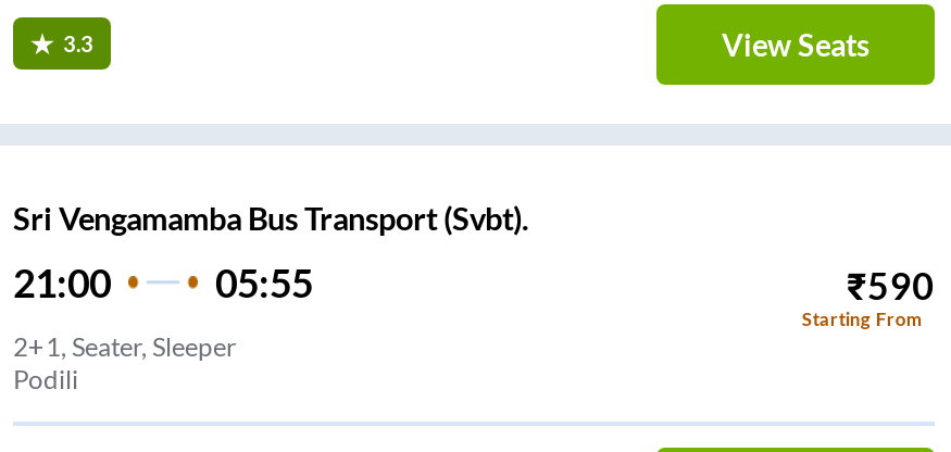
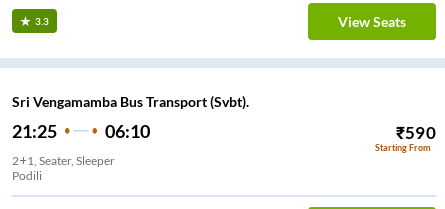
- 21:00
+ 21:25

- 05:55
+ 06:10
